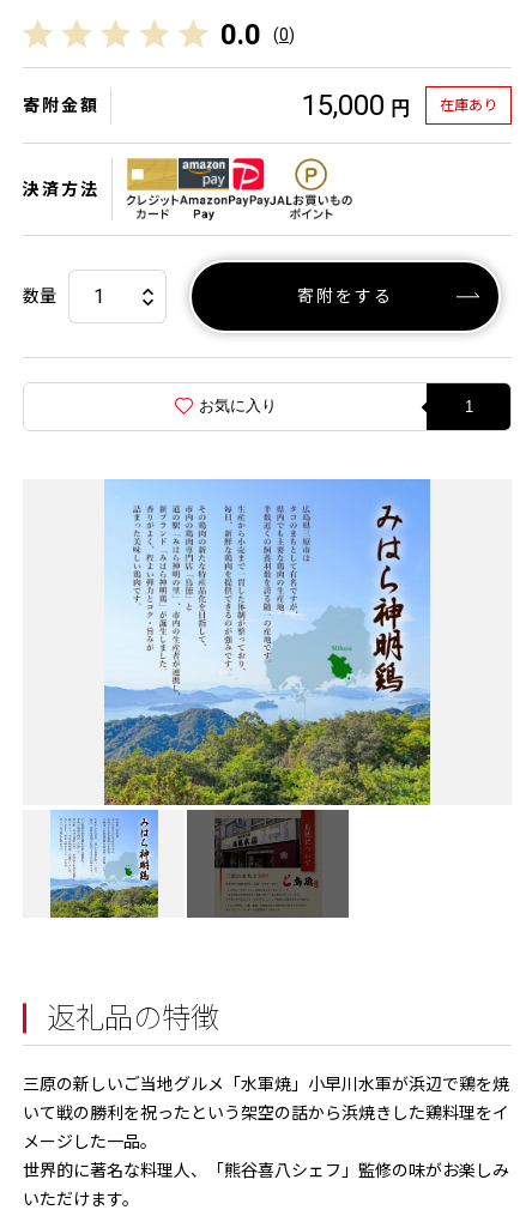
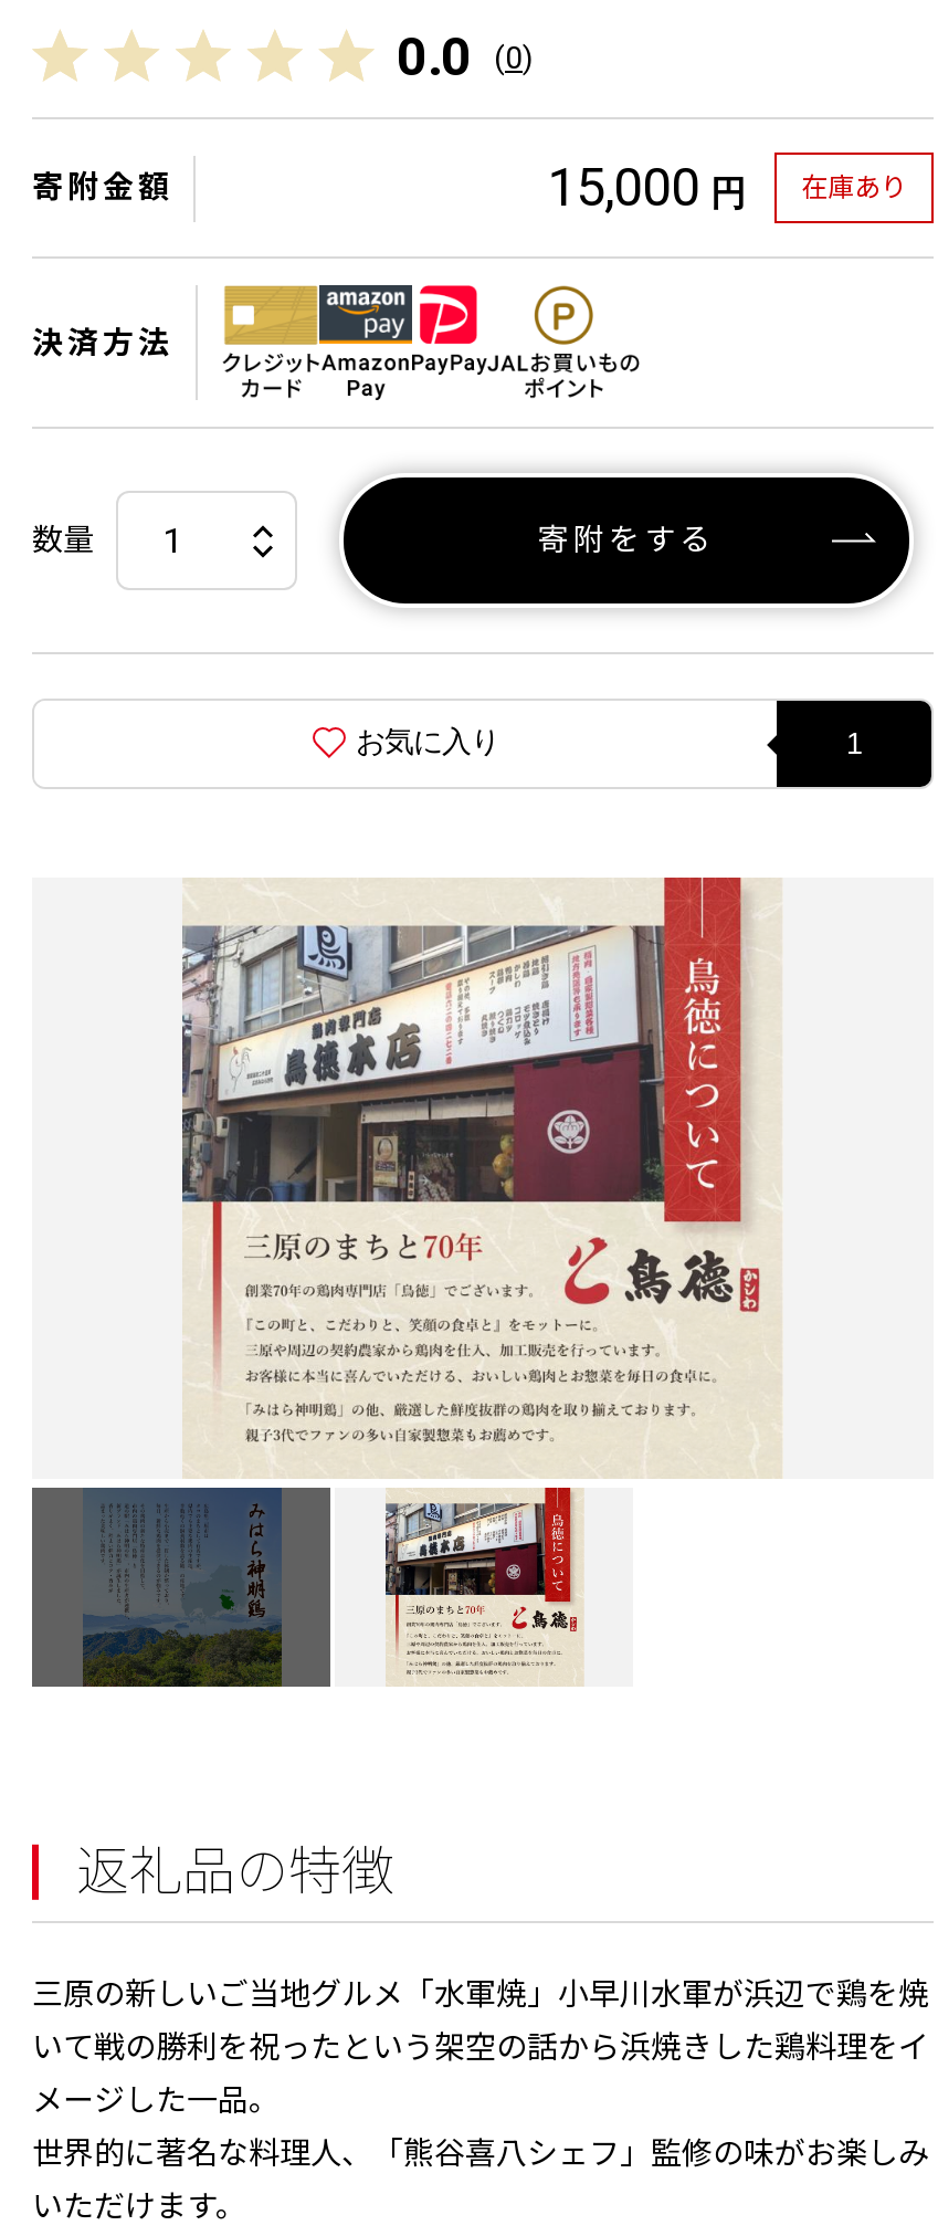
- [image]
+ [image]
